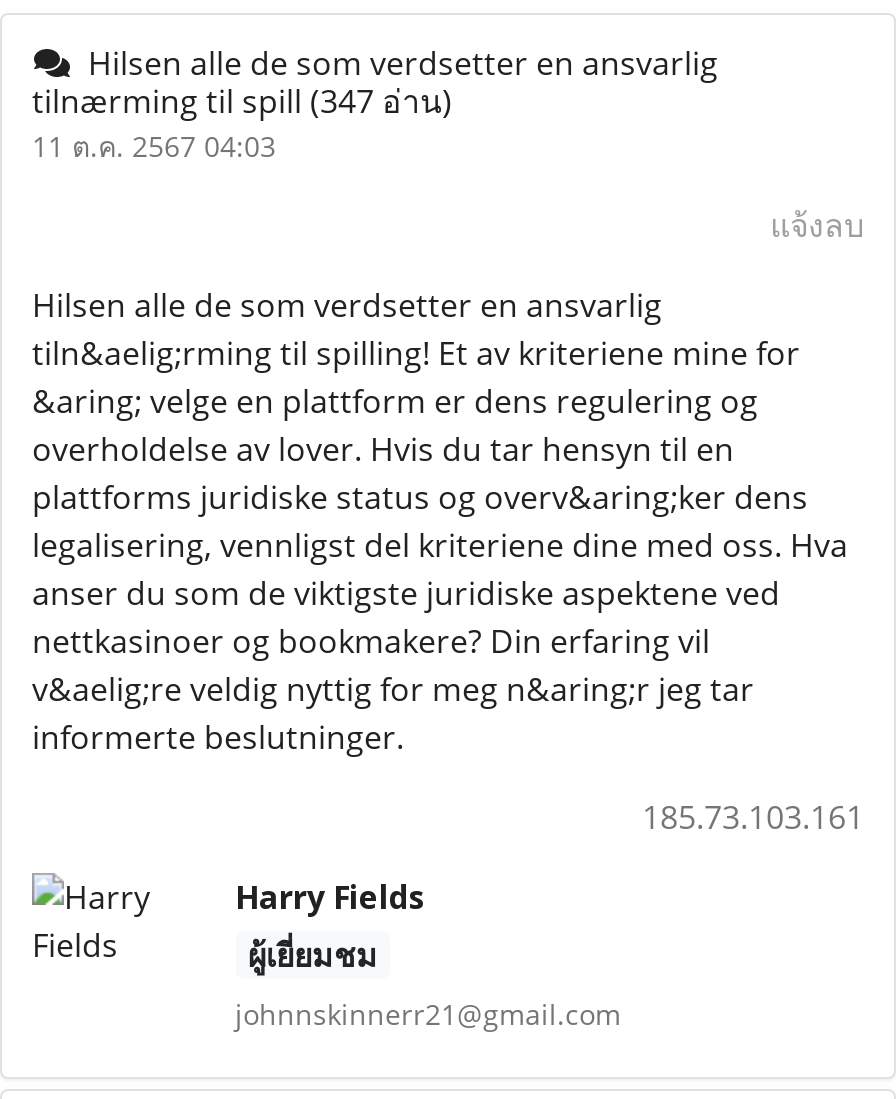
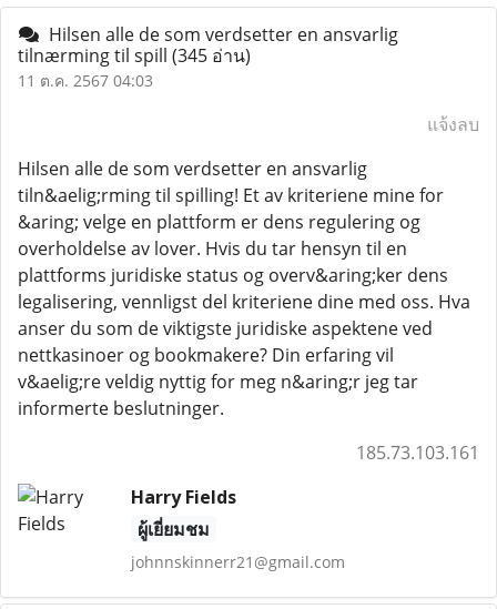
- tilnærming til spill (347 อ่าน)
+ tilnærming til spill (345 อ่าน)
